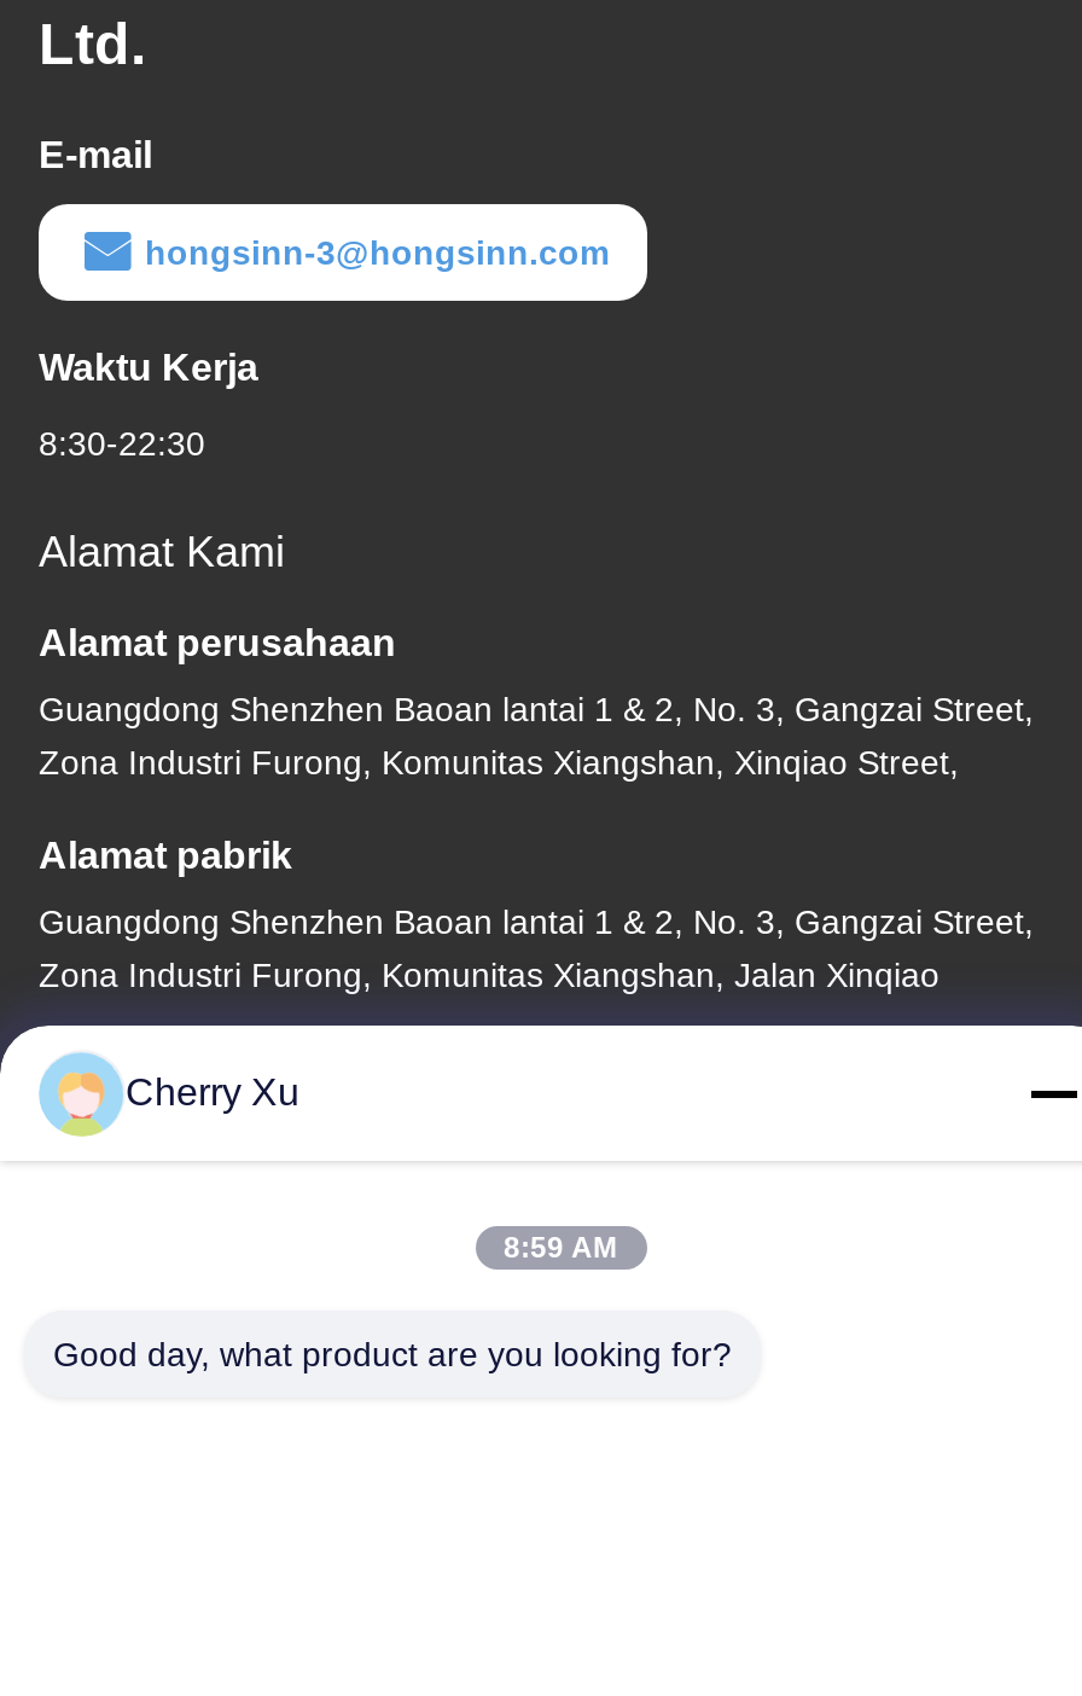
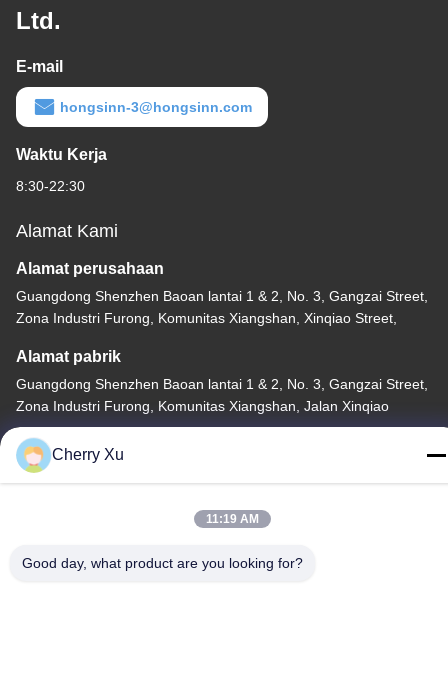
- 8:59 AM
+ 11:19 AM
